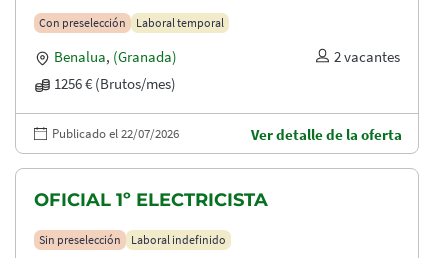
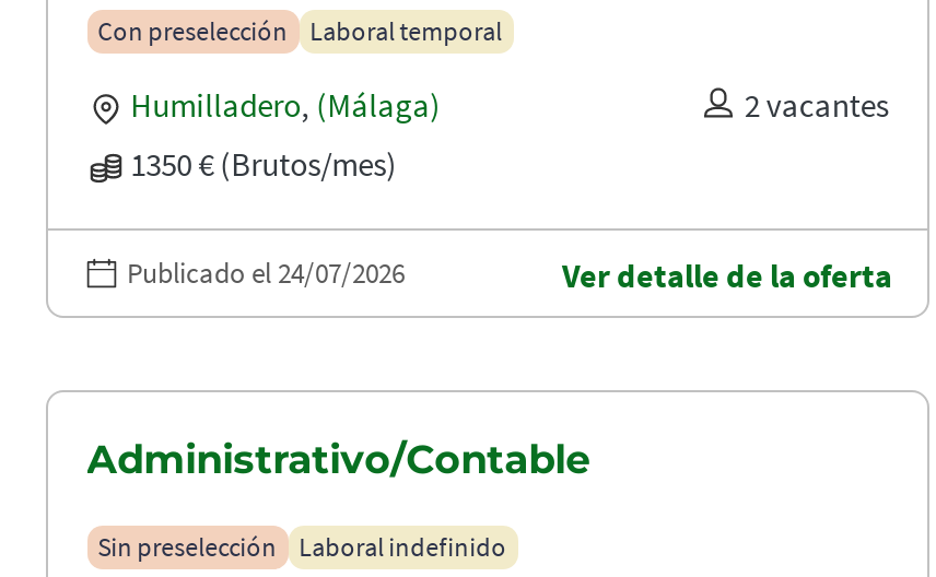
- Benalua, (Granada)
+ Humilladero, (Málaga)

- 1256 € (Brutos/mes)
+ 1350 € (Brutos/mes)

- Publicado el 22/07/2026
+ Publicado el 24/07/2026

- OFICIAL 1º ELECTRICISTA
+ Administrativo/Contable
